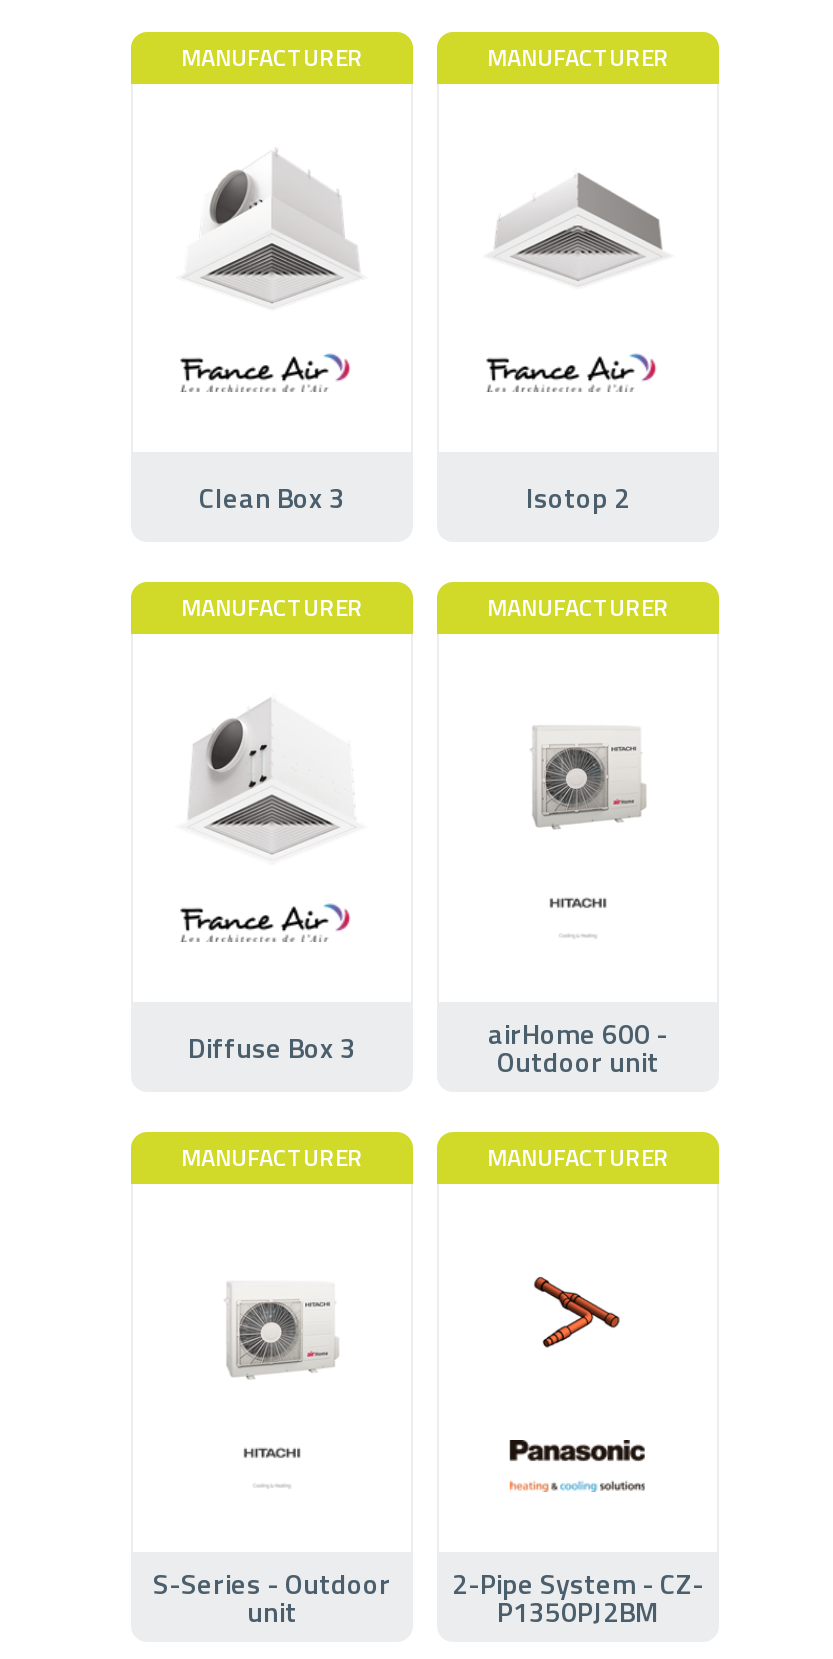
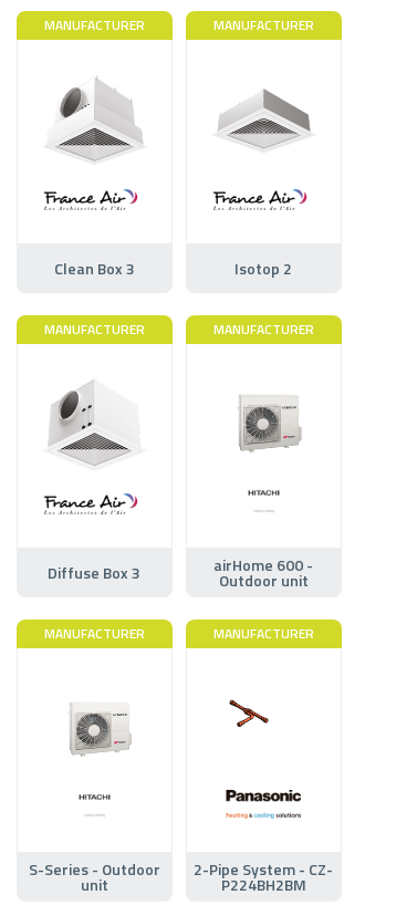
- [image]
+ [image]

- P1350PJ2BM
+ P224BH2BM
